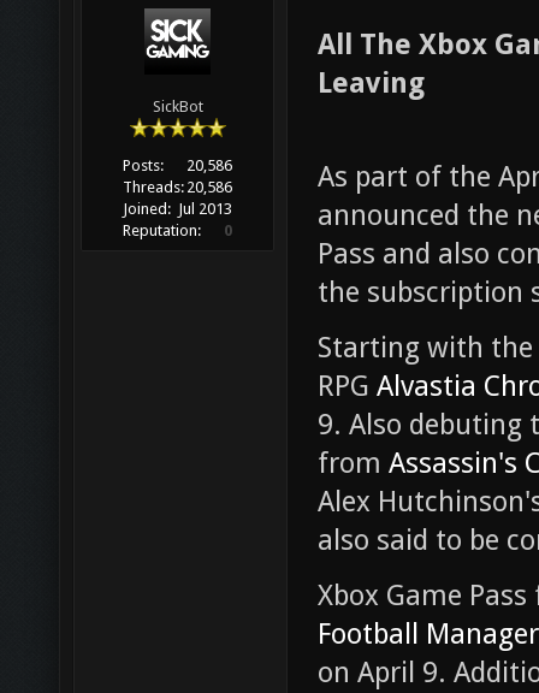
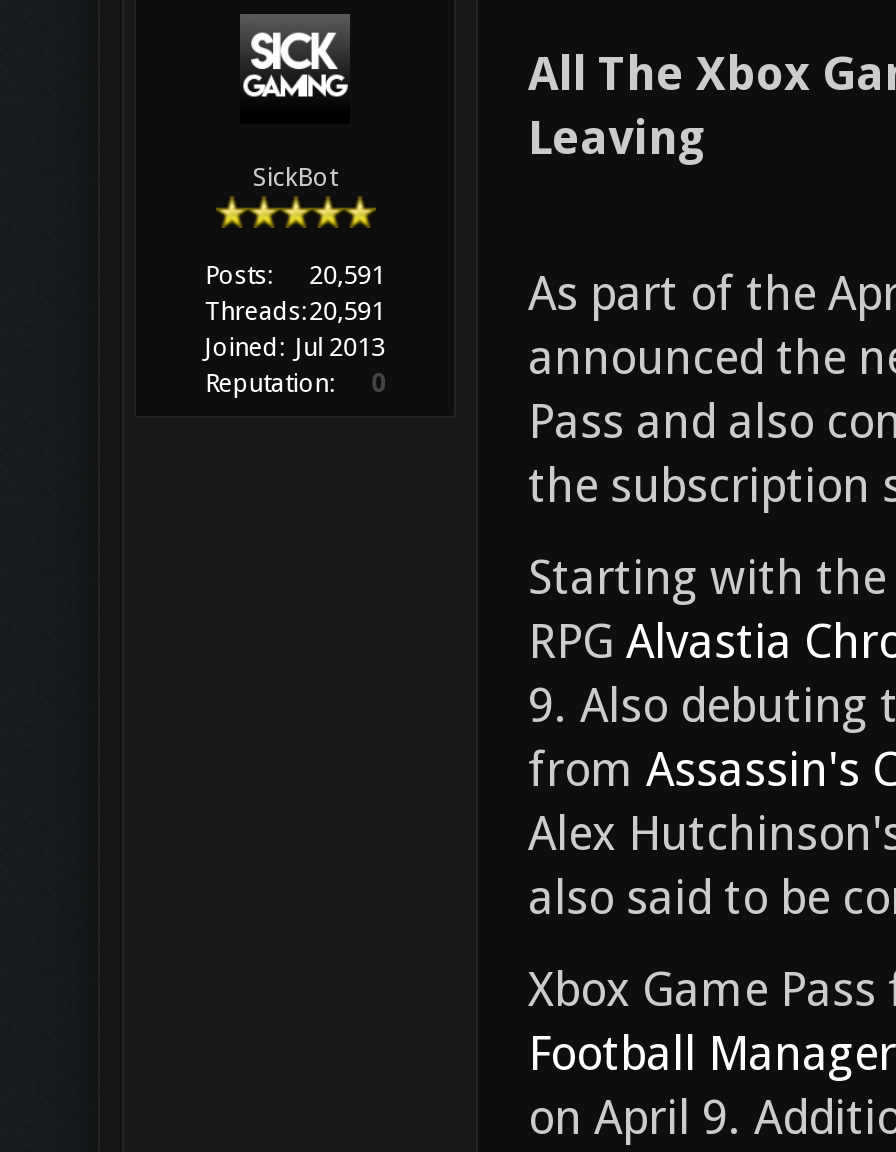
- Posts: 20,586
+ Posts: 20,591

- Threads: 20,586
+ Threads: 20,591
